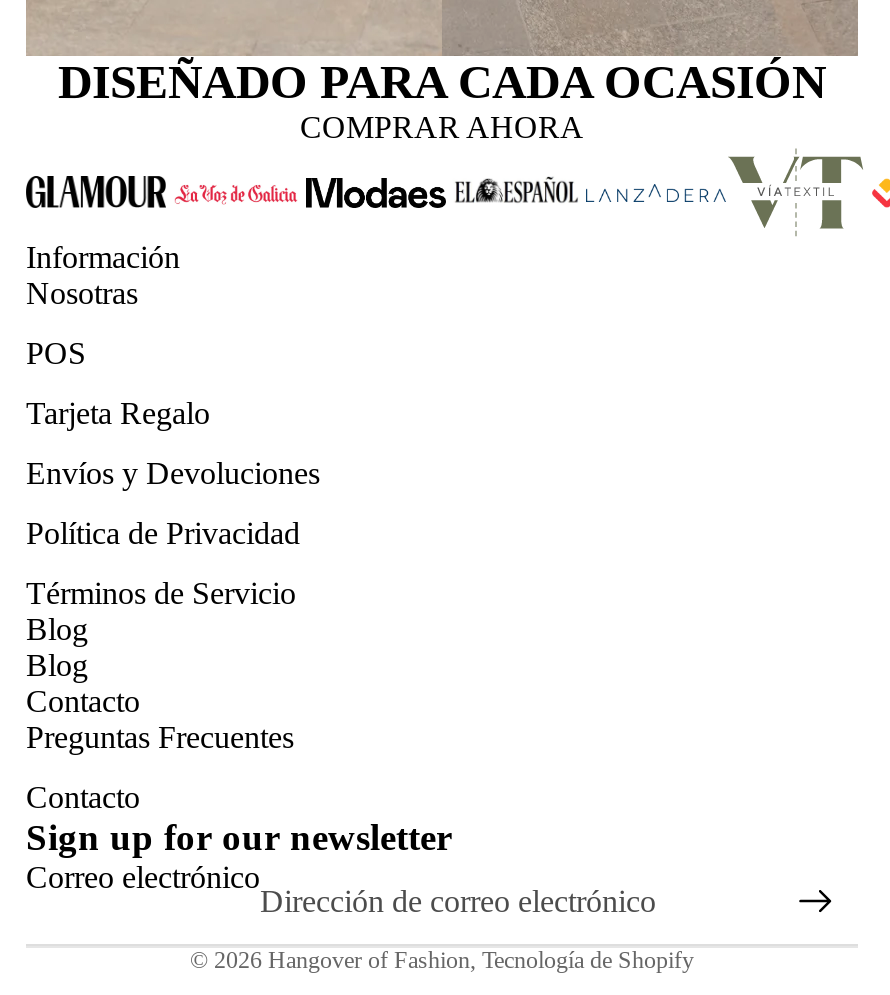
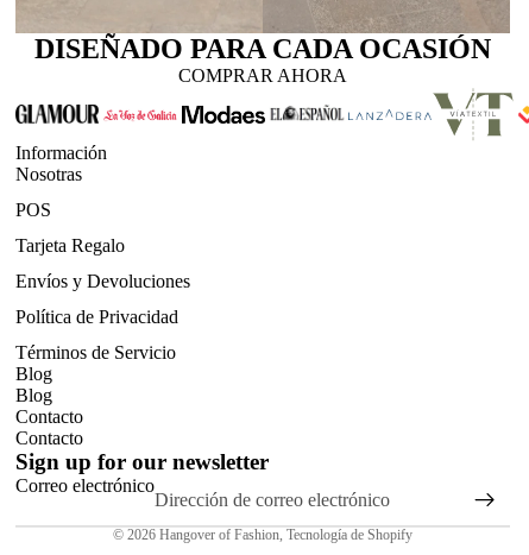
- Preguntas Frecuentes
